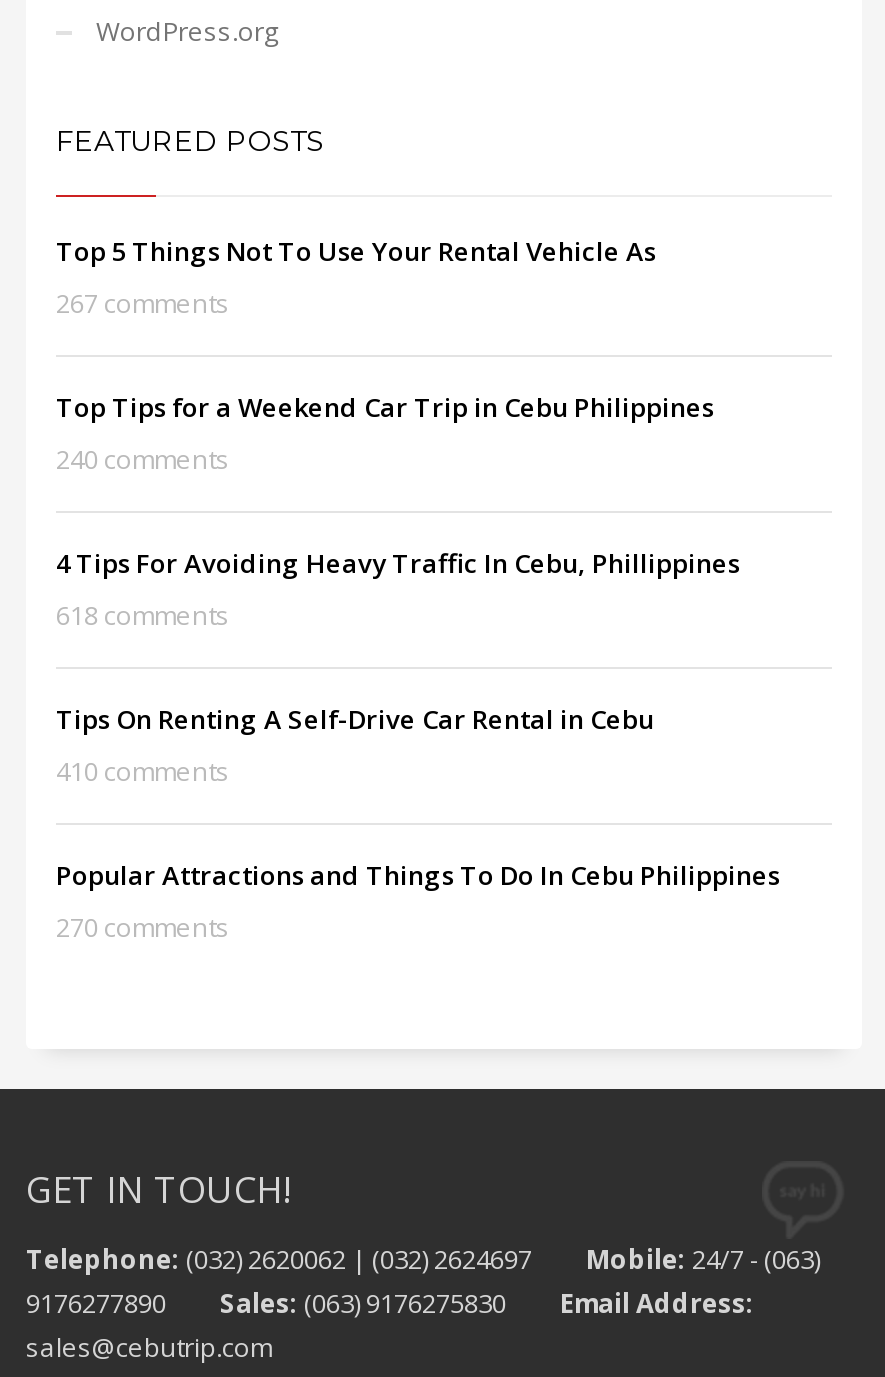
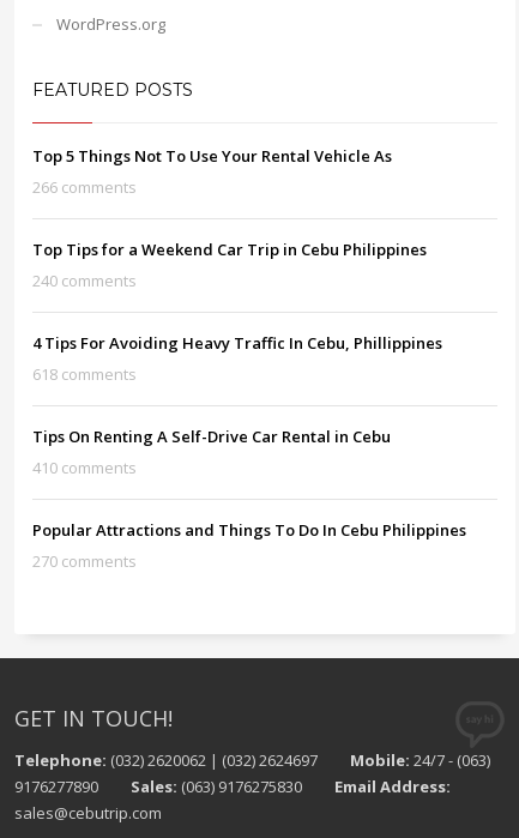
- 267 comments
+ 266 comments
